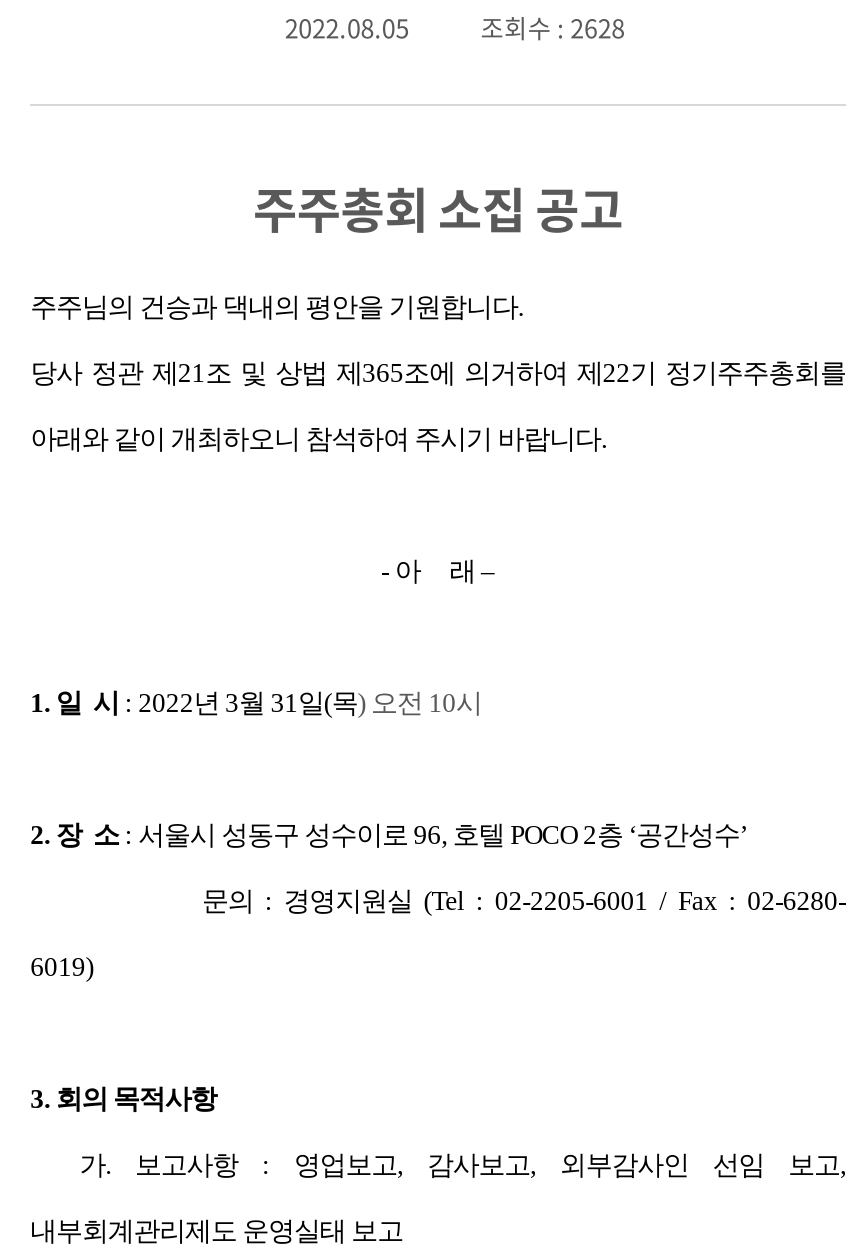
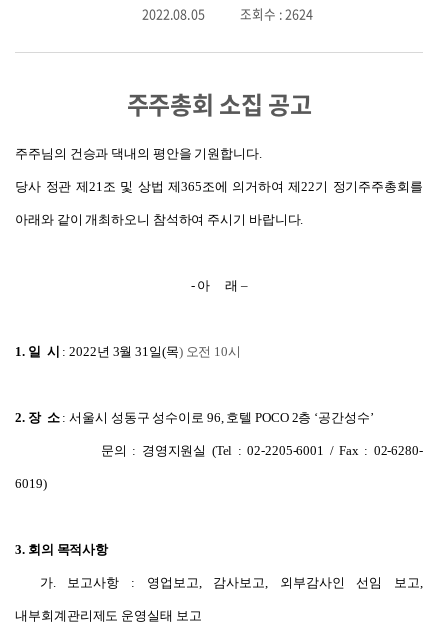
- 2022.08.05 조회수 : 2628
+ 2022.08.05 조회수 : 2624
